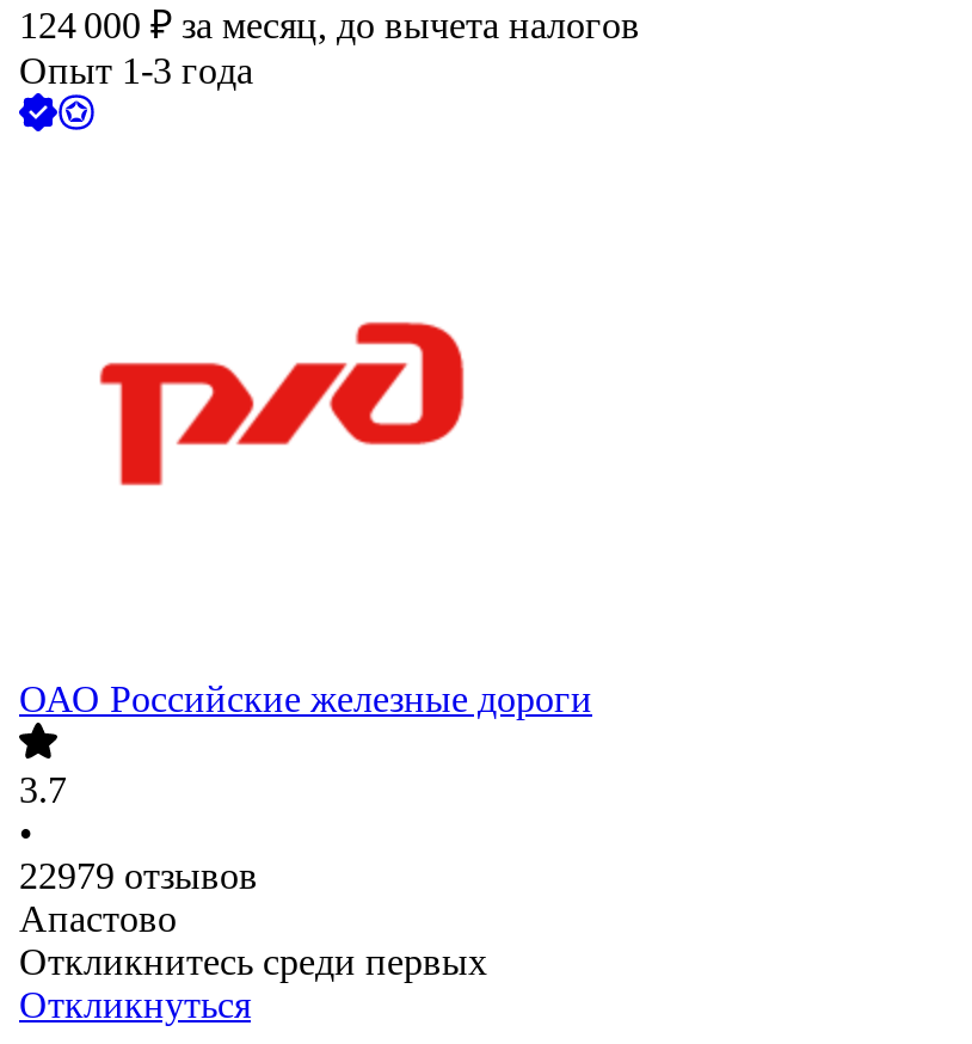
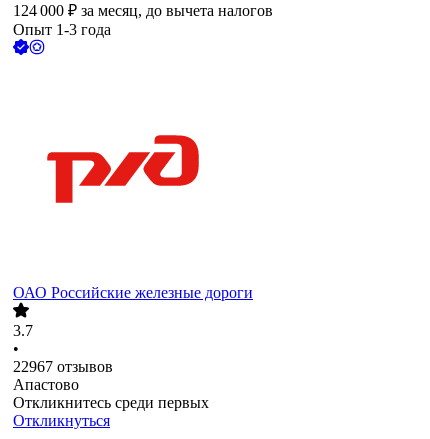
- 22979 отзывов
+ 22967 отзывов
